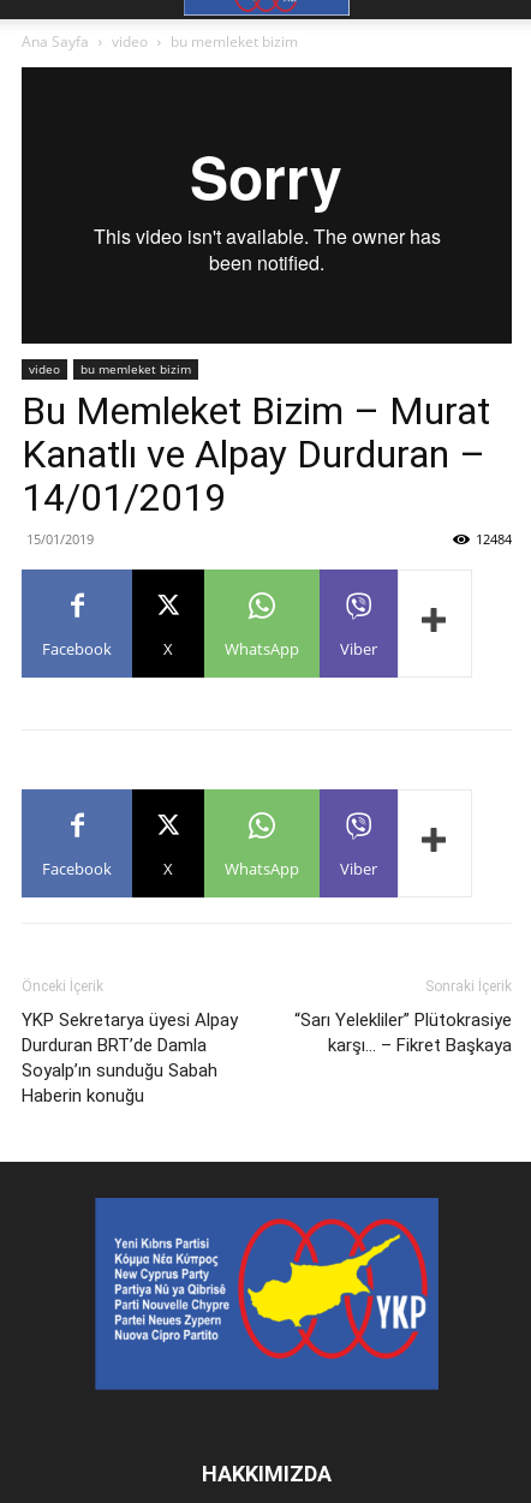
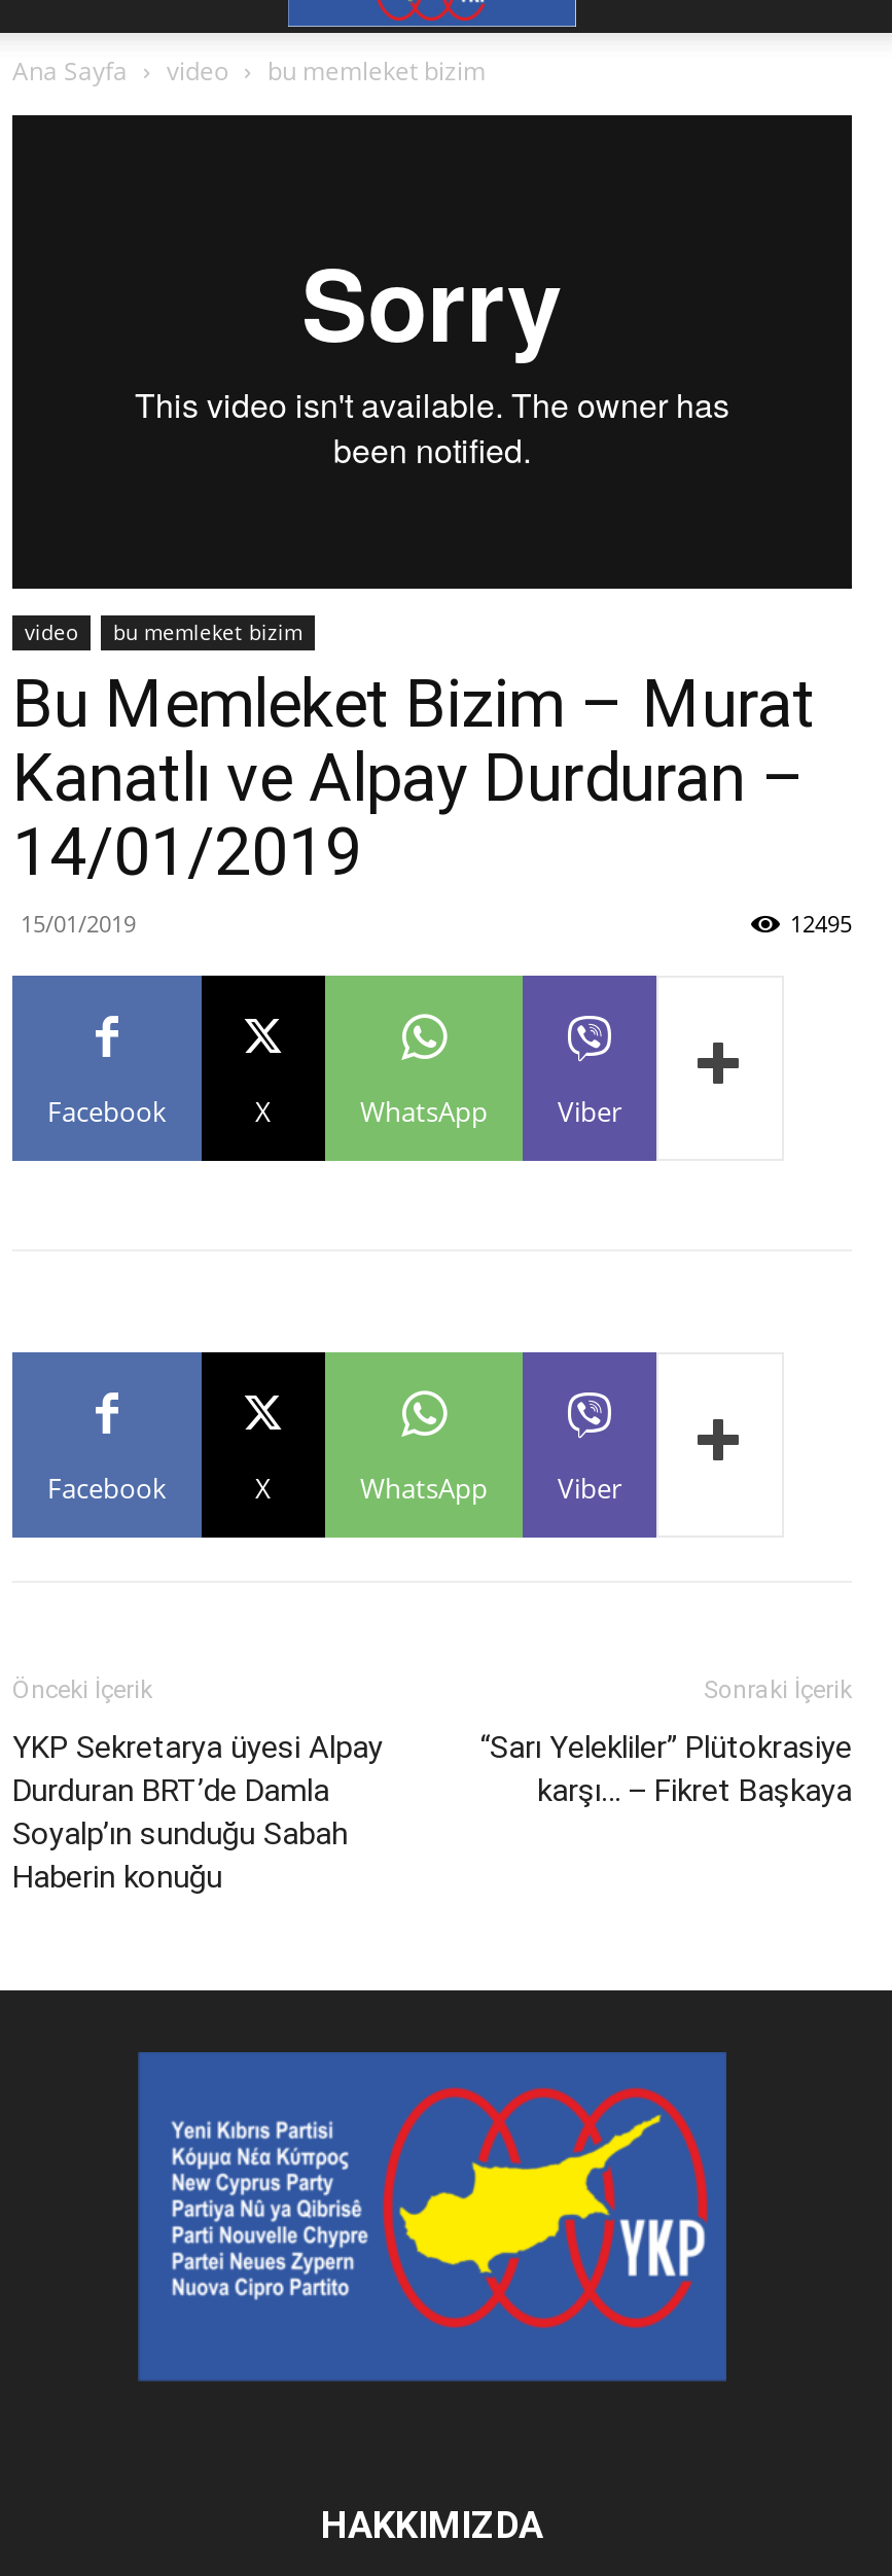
- 12484
+ 12495
